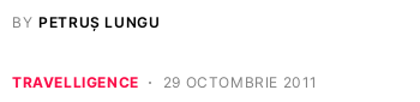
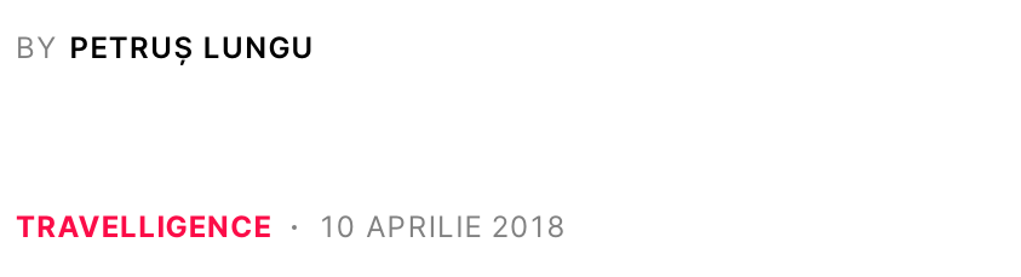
- TRAVELLIGENCE 29 OCTOMBRIE 2011
+ TRAVELLIGENCE 10 APRILIE 2018
